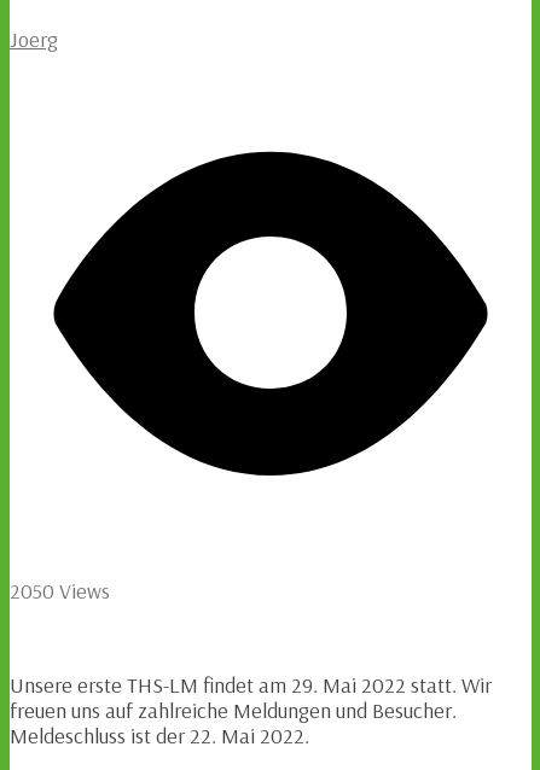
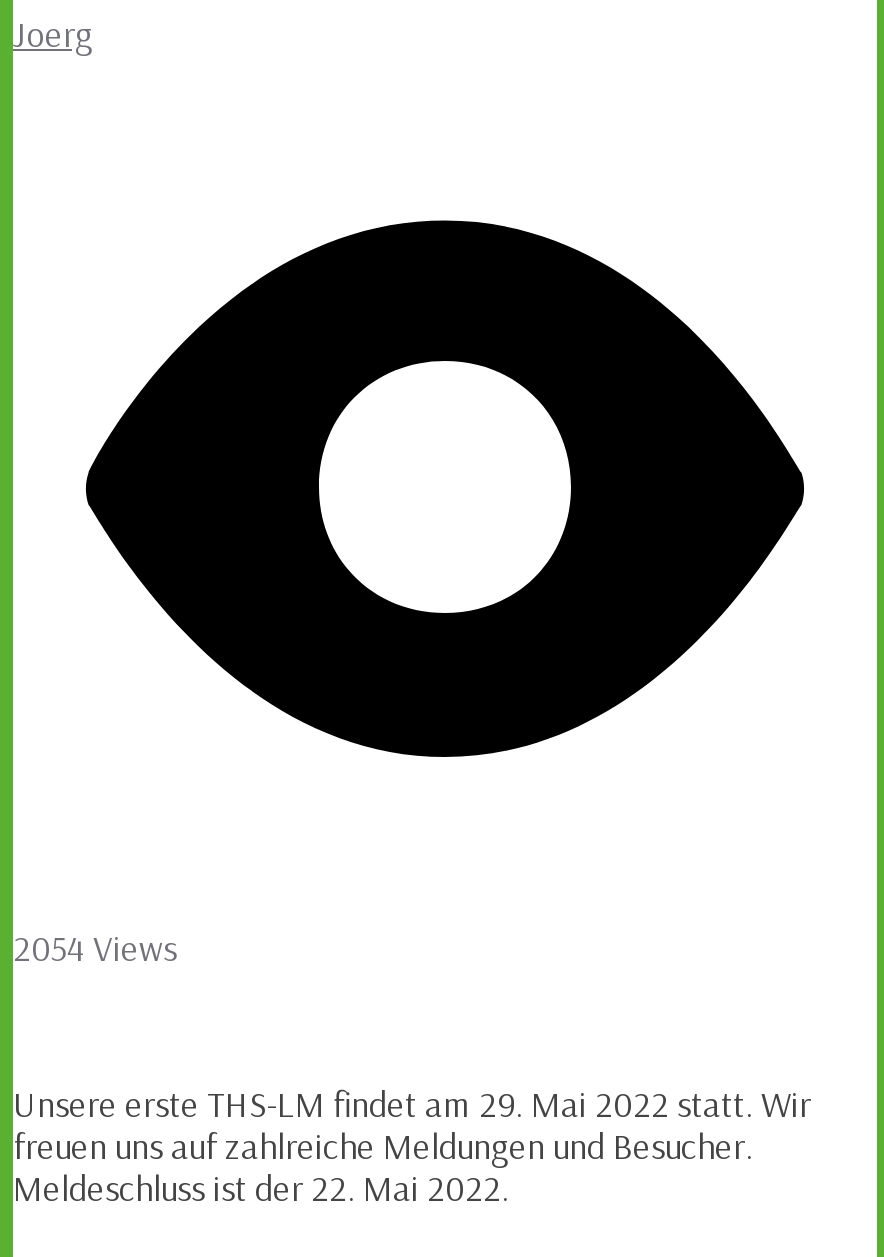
- 2050 Views
+ 2054 Views
